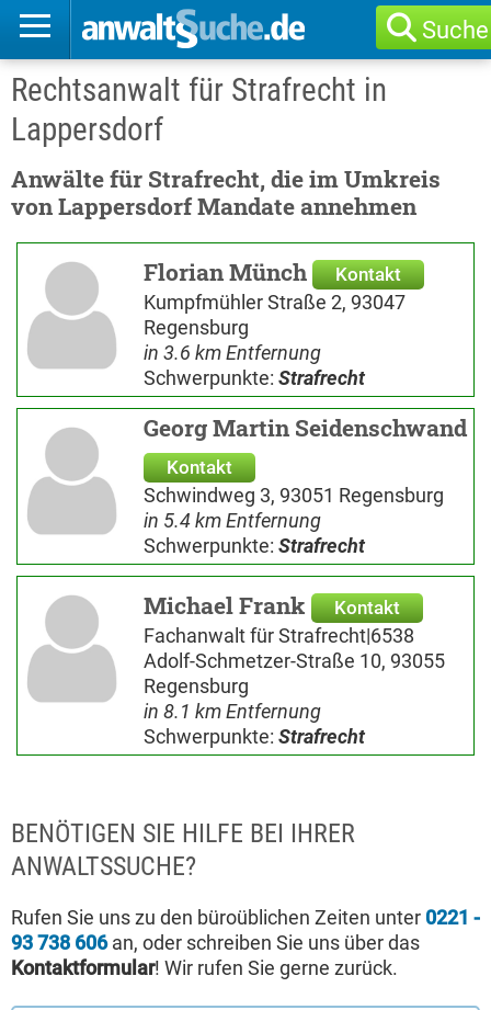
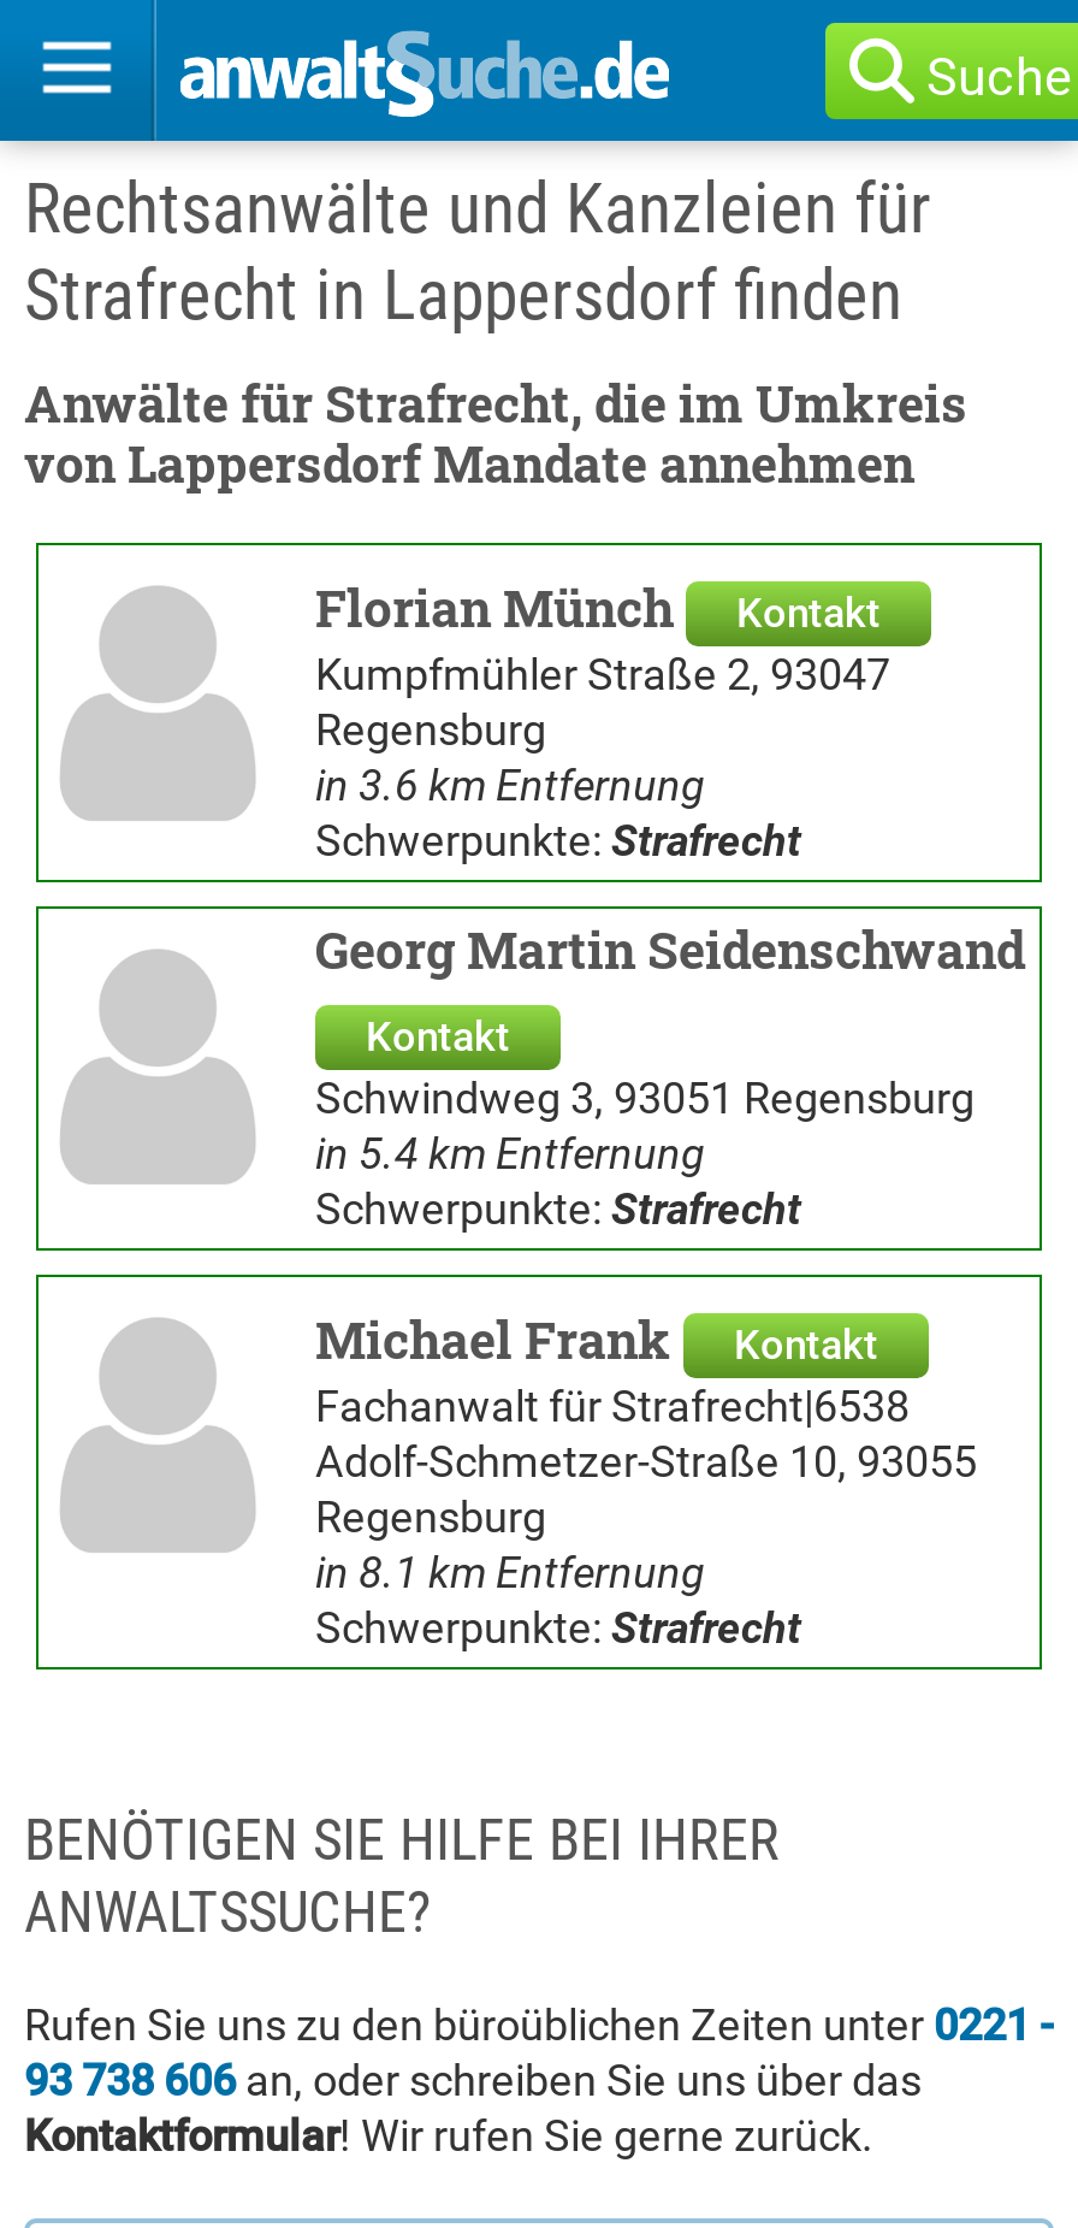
- Rechtsanwalt für Strafrecht in
- Lappersdorf
+ Rechtsanwälte und Kanzleien für
+ Strafrecht in Lappersdorf finden
